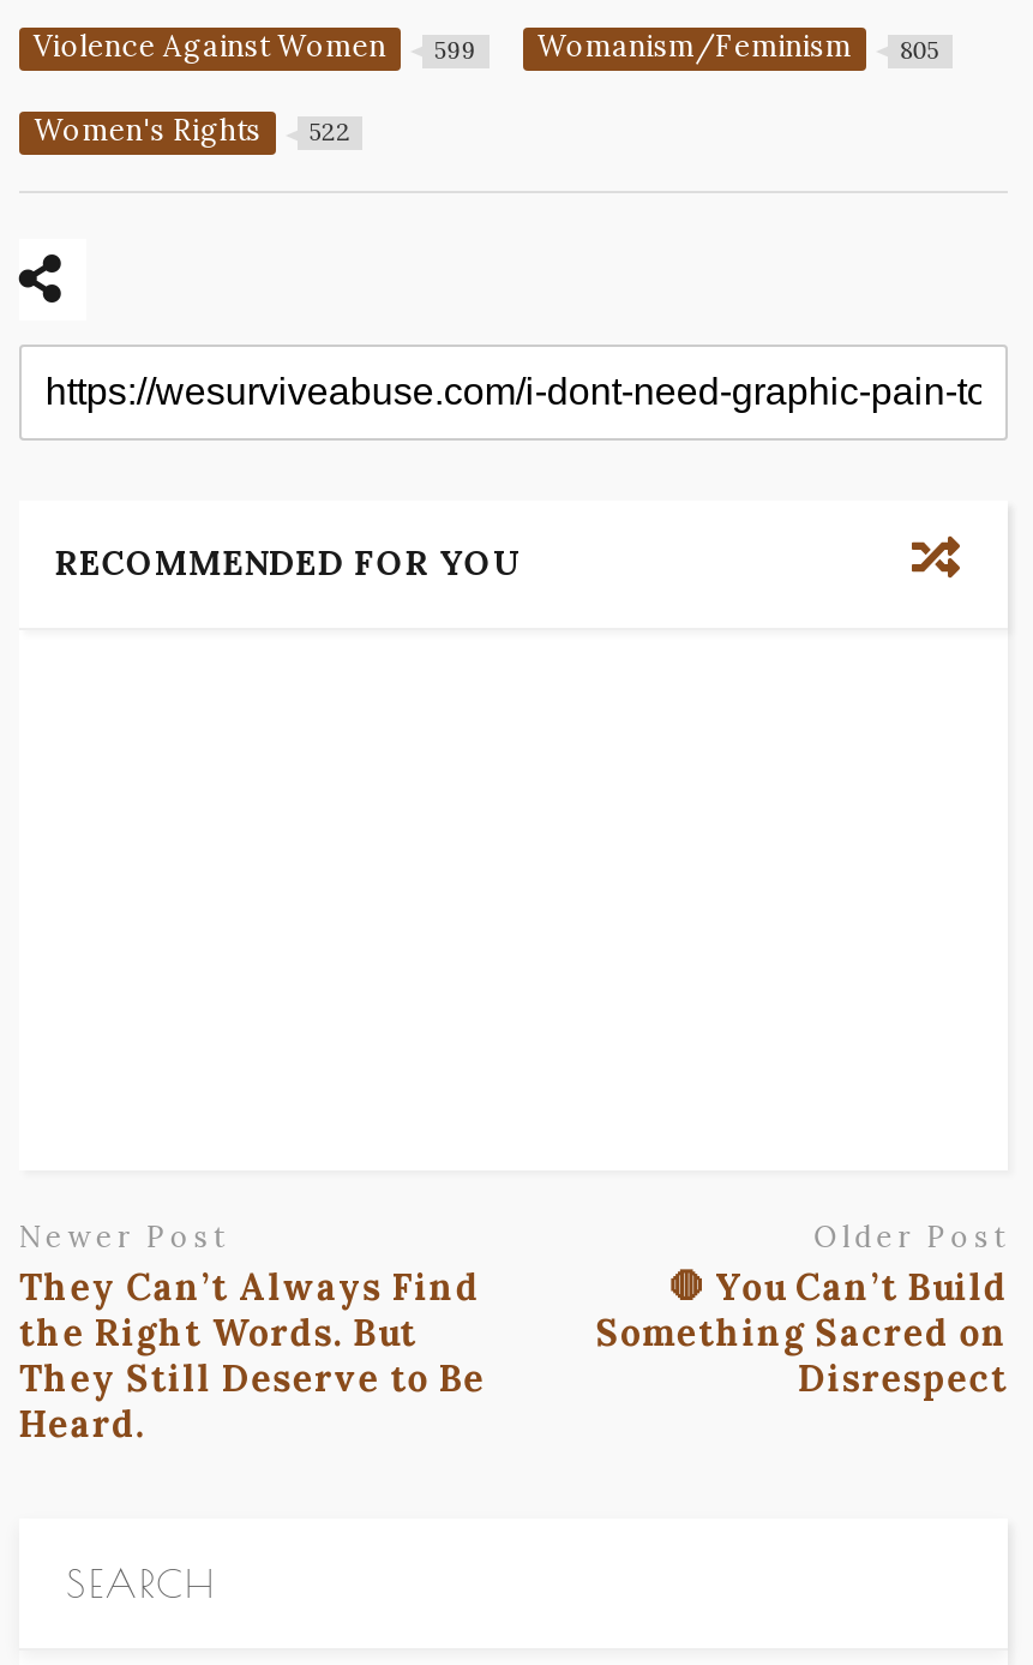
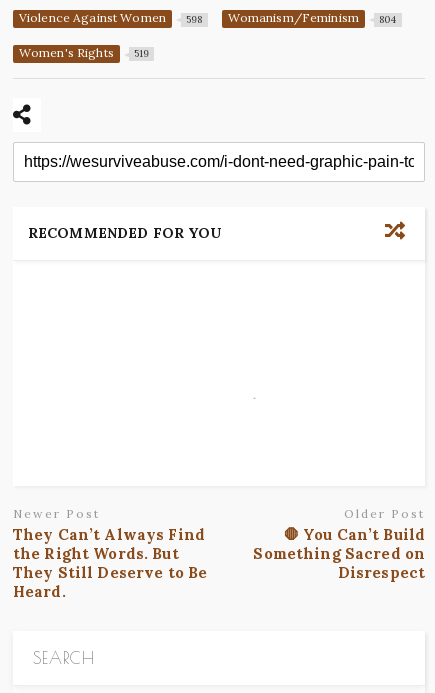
- 599
+ 598

- 805
+ 804

- Women's Rights 522
+ Women's Rights 519
